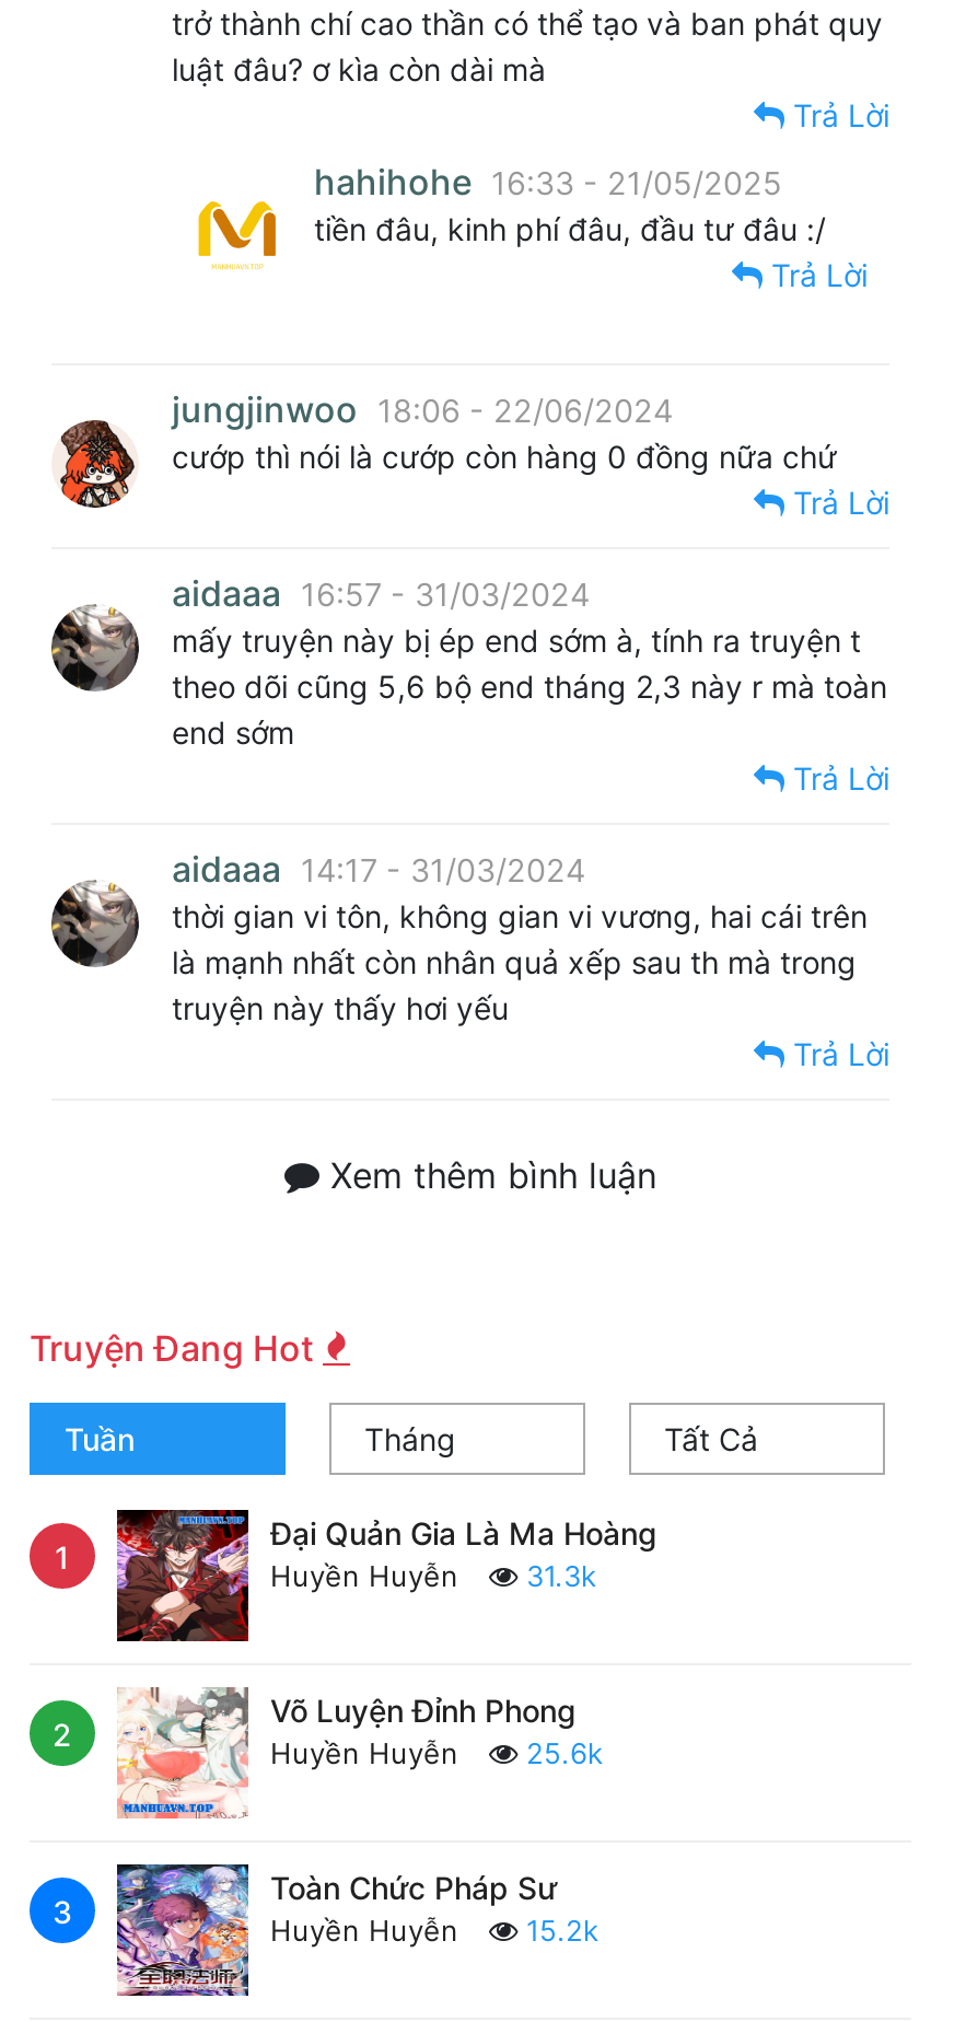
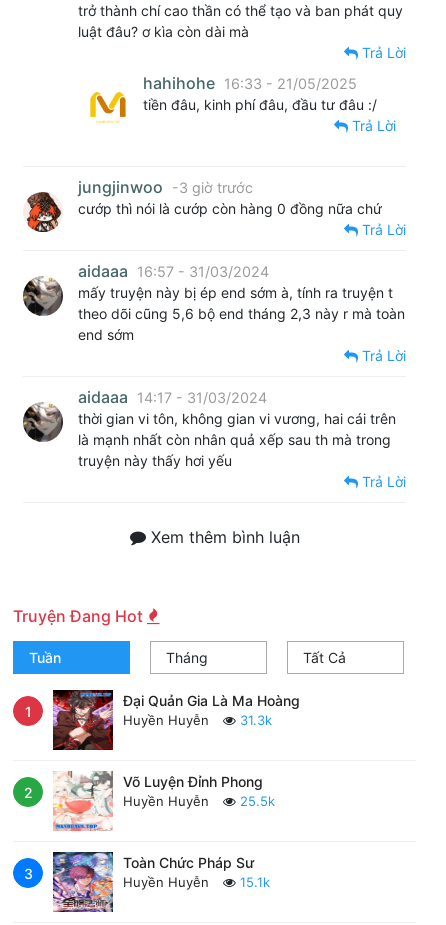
- jungjinwoo 18:06 - 22/06/2024
+ jungjinwoo -3 giờ trước

- Huyền Huyễn 25.6k
+ Huyền Huyễn 25.5k

- Huyền Huyễn 15.2k
+ Huyền Huyễn 15.1k
